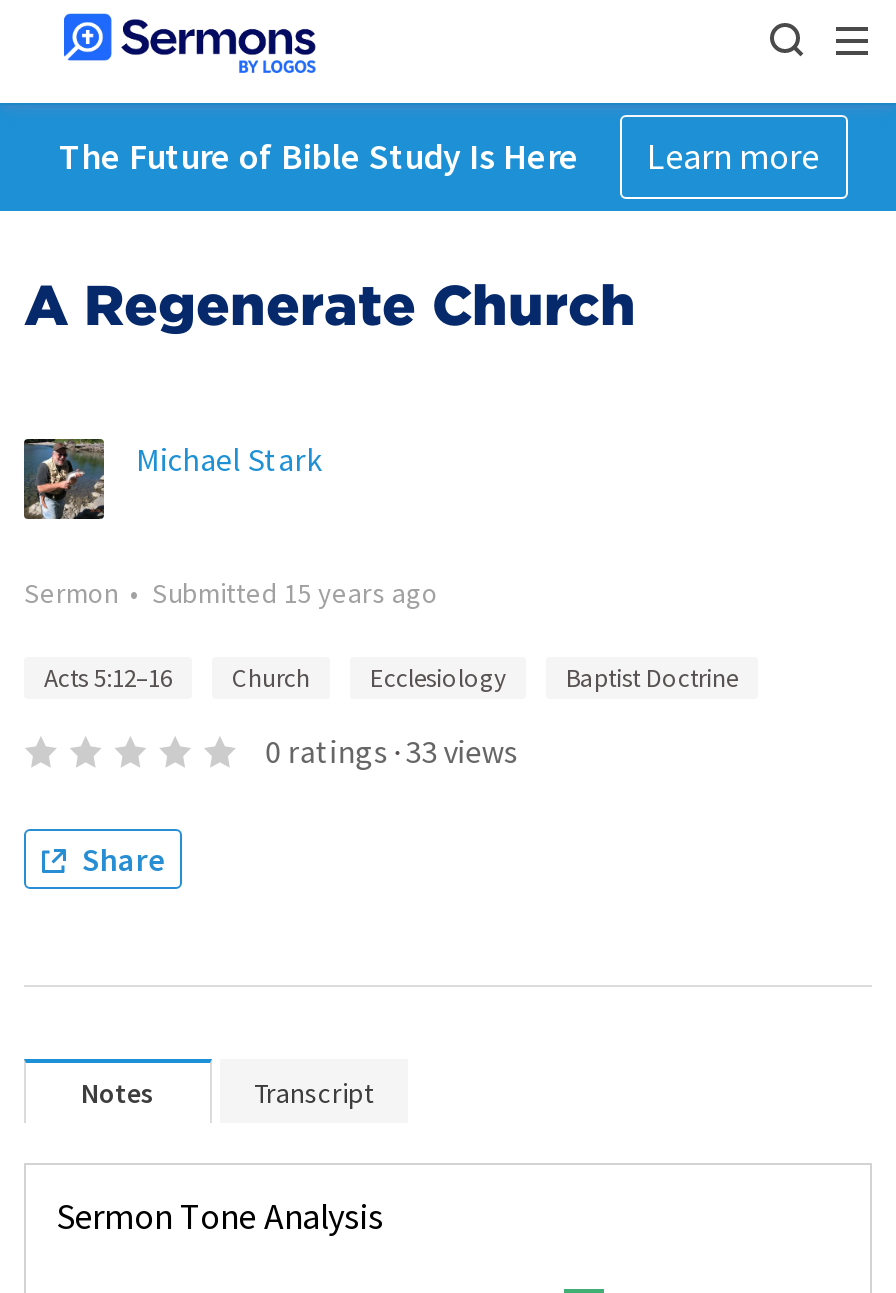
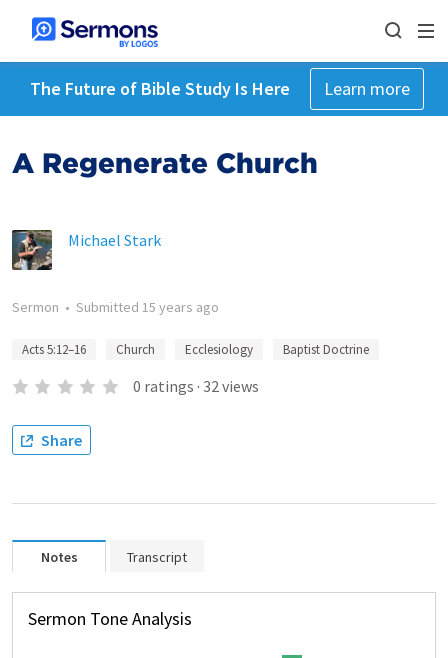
- 0 ratings · 33 views
+ 0 ratings · 32 views
